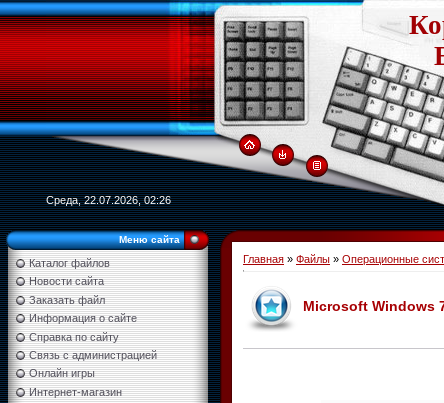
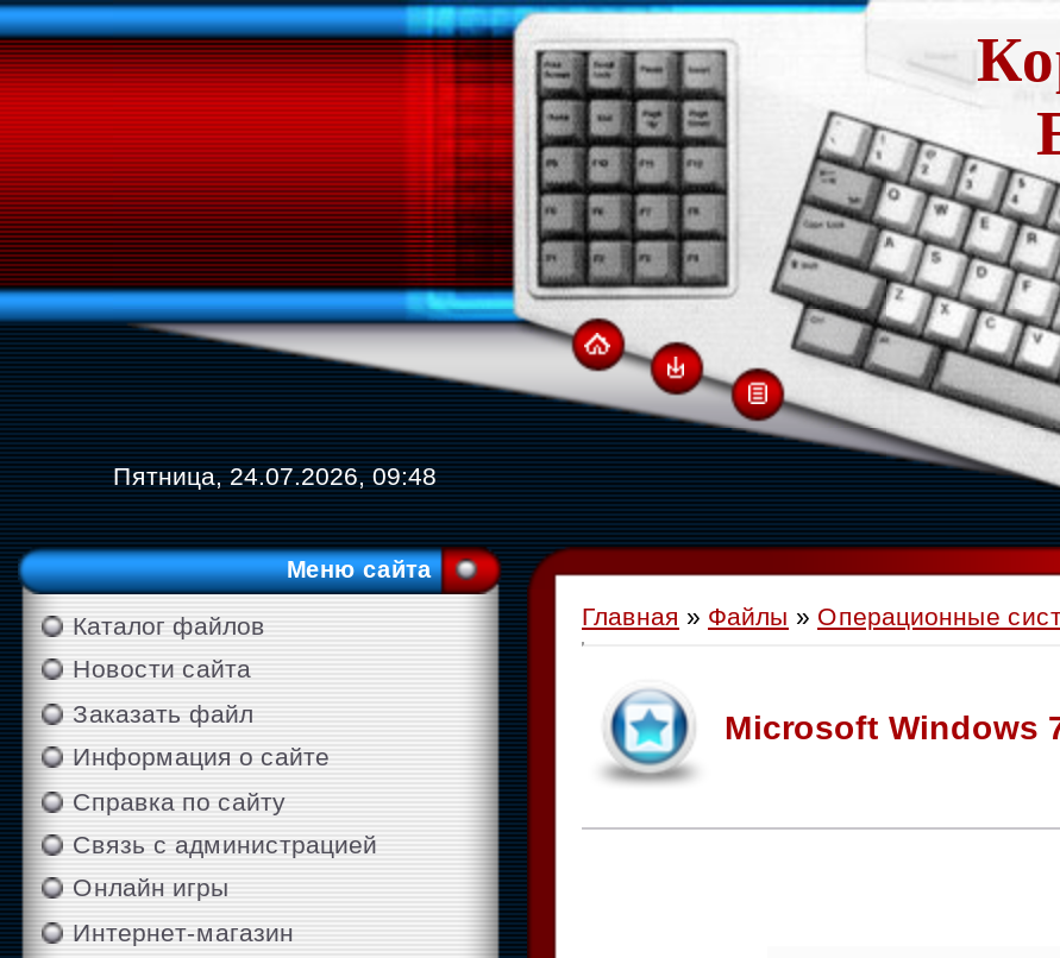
- Среда, 22.07.2026, 02:26
+ Пятница, 24.07.2026, 09:48
